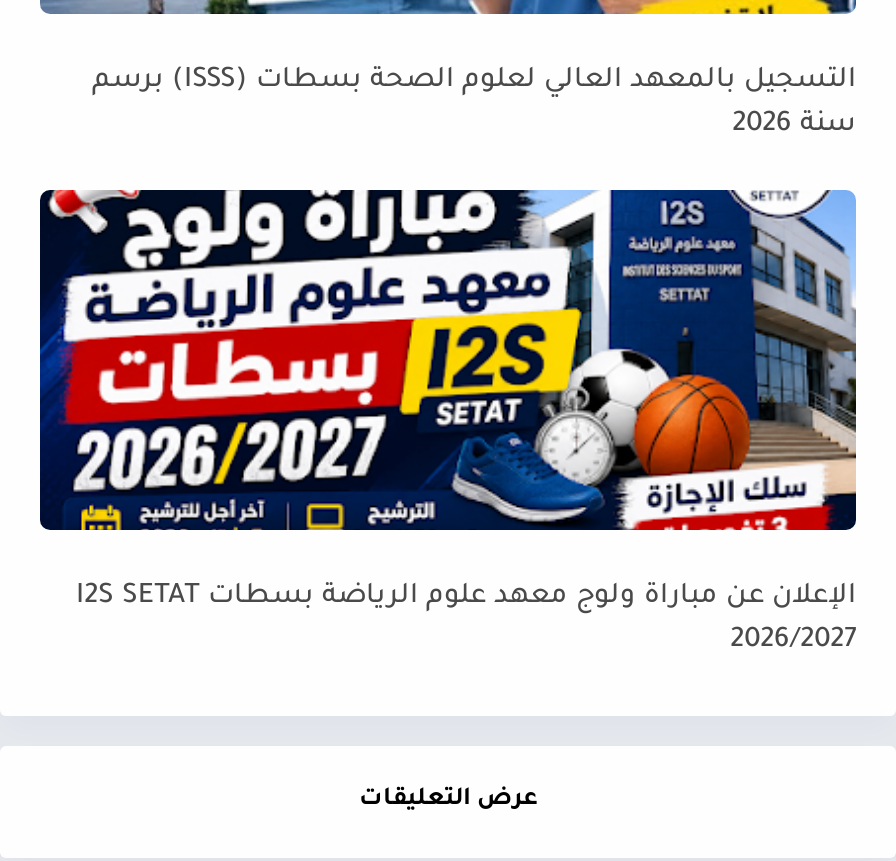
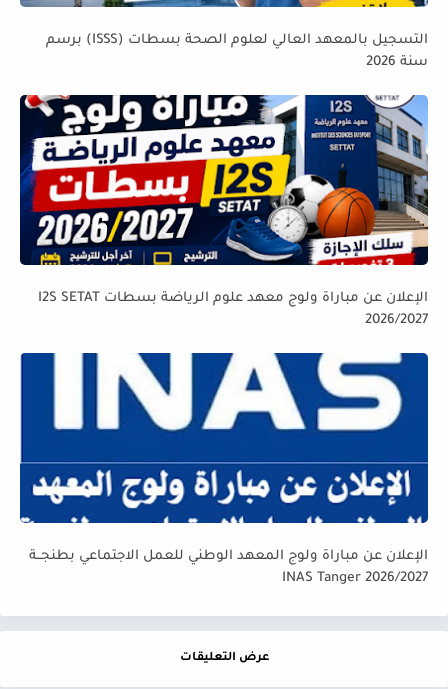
+ [image]
+ الإعلان عن مباراة ولوج المعهد الوطني للعمل الاجتماعي بطنجــة
+ INAS Tanger 2026/2027
